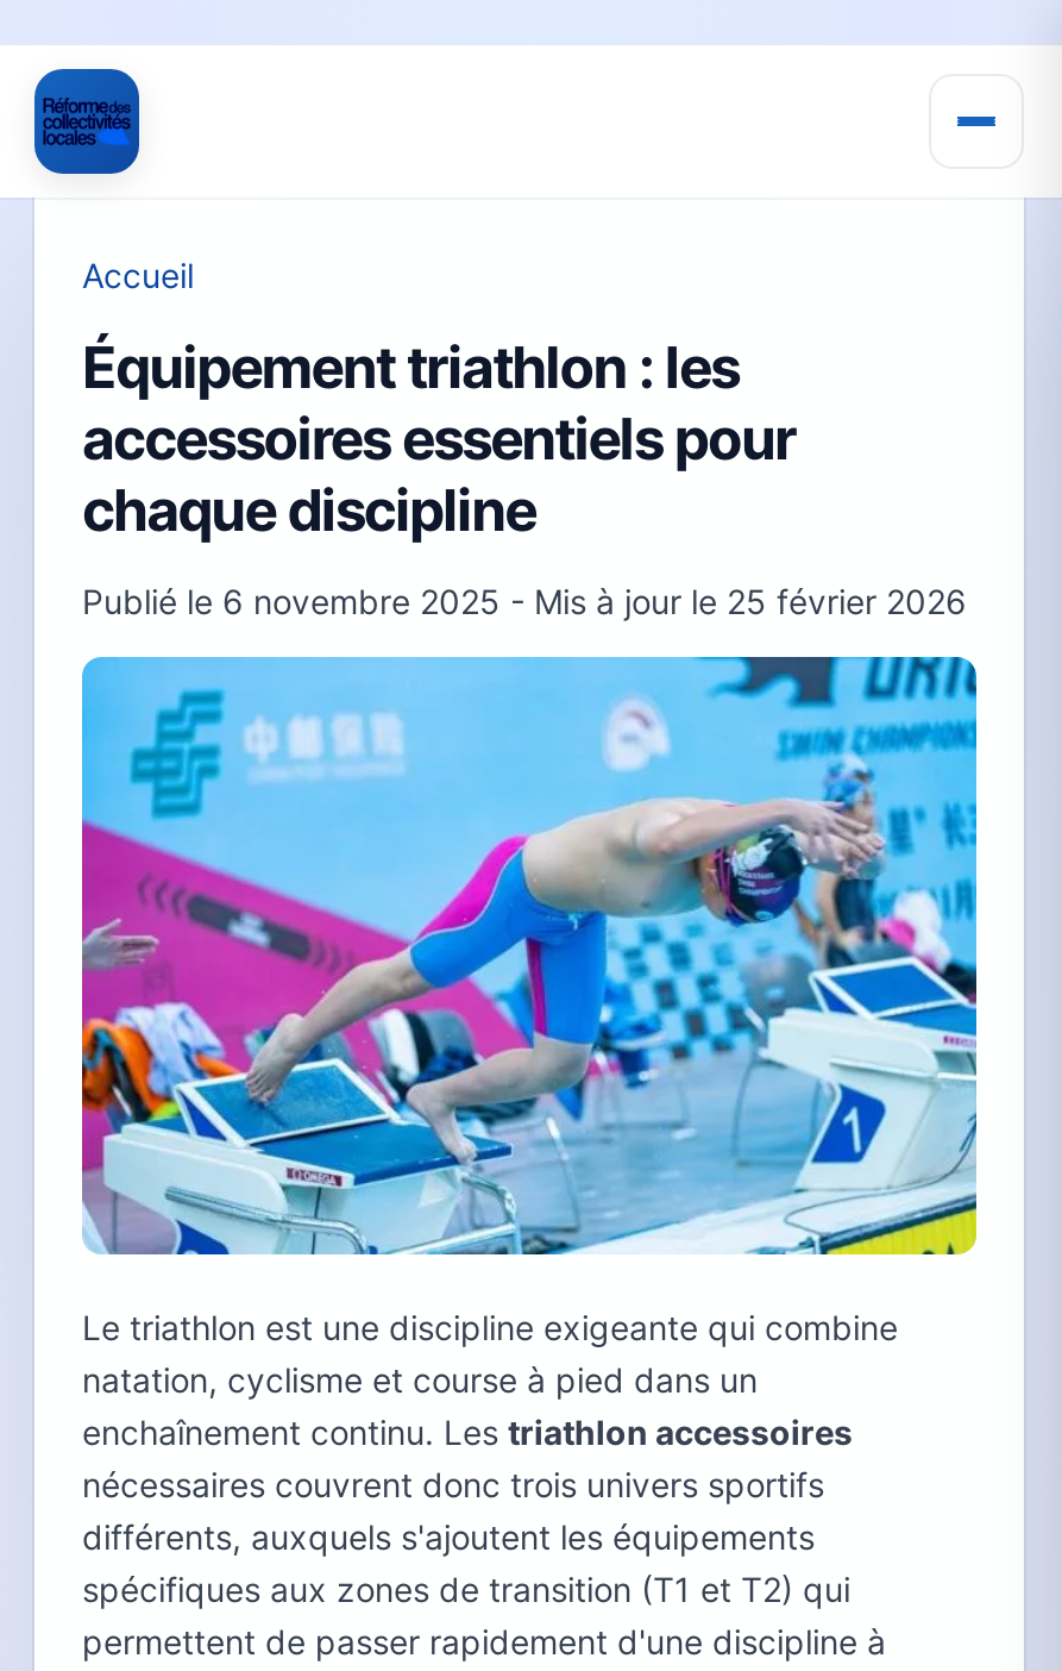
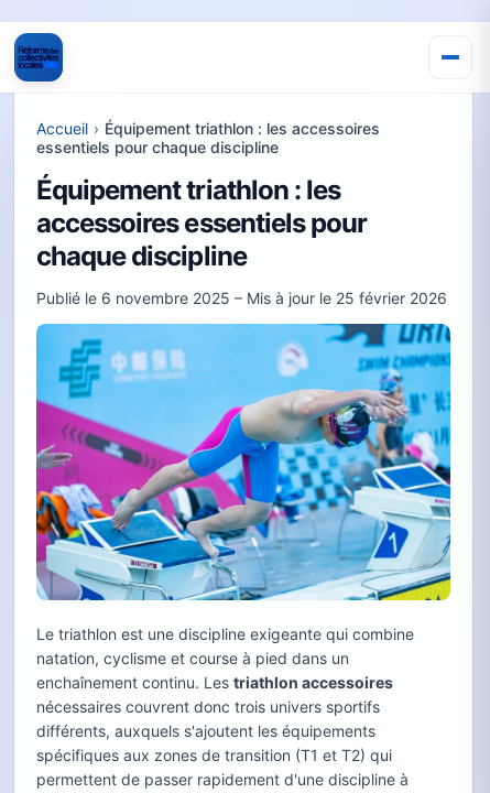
- Accueil
+ Accueil › Équipement triathlon : les accessoires
+ essentiels pour chaque discipline

- Publié le 6 novembre 2025 - Mis à jour le 25 février 2026
+ Publié le 6 novembre 2025 – Mis à jour le 25 février 2026
